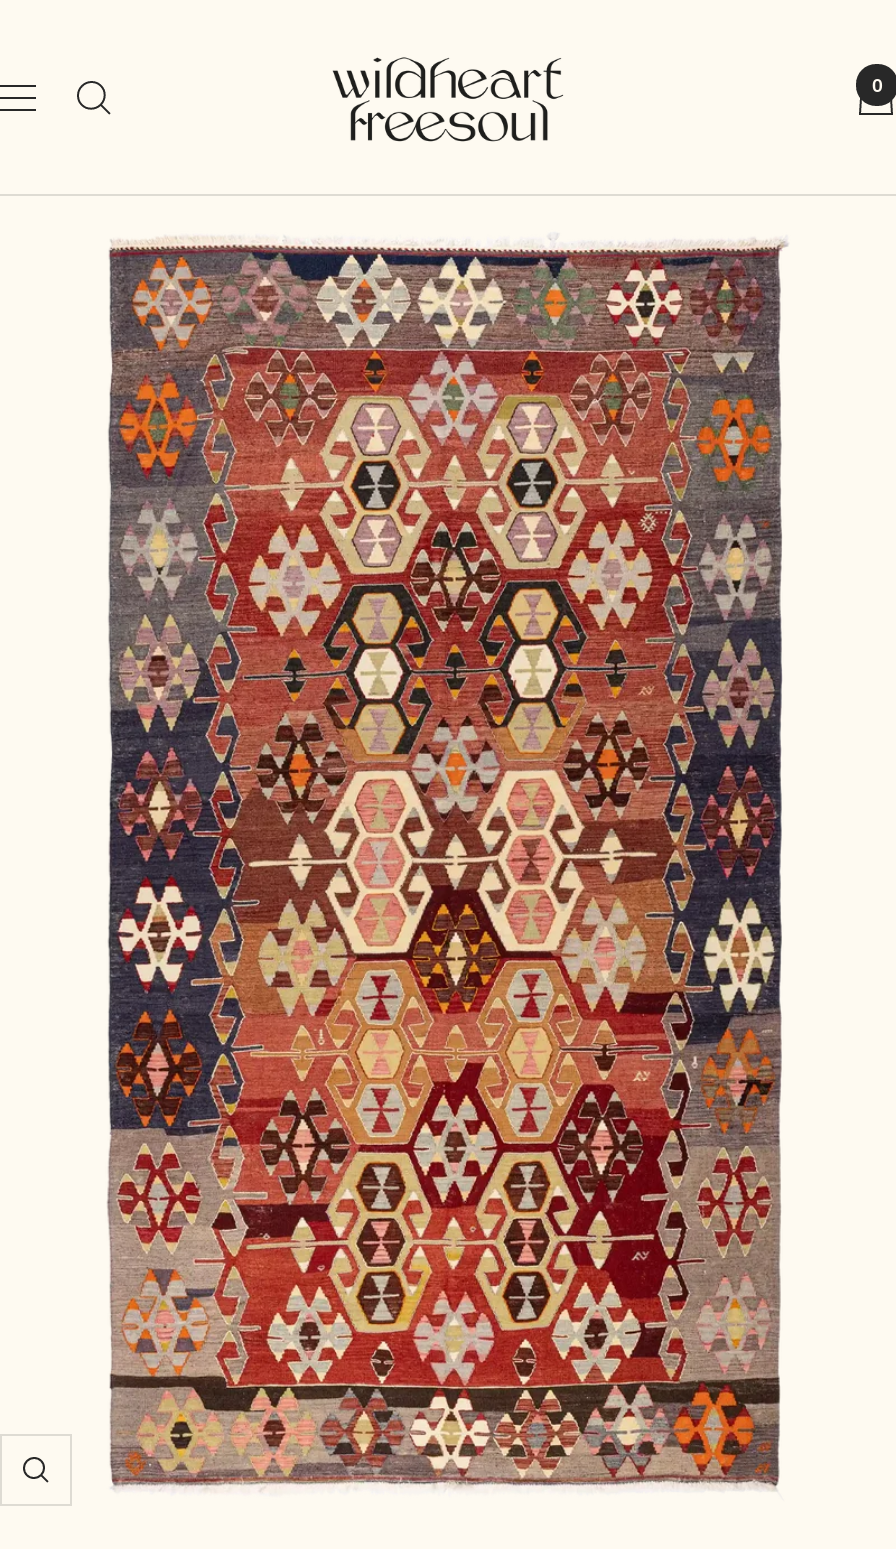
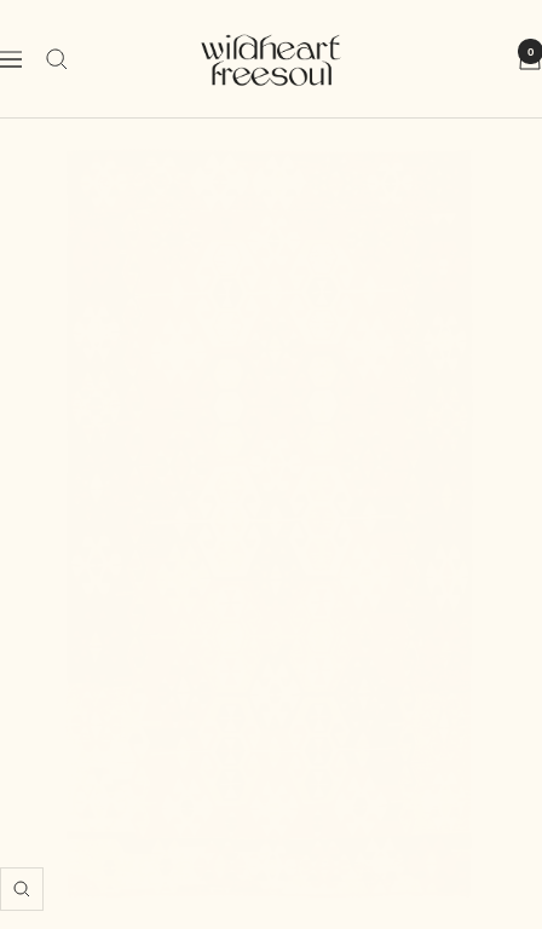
- [image]
